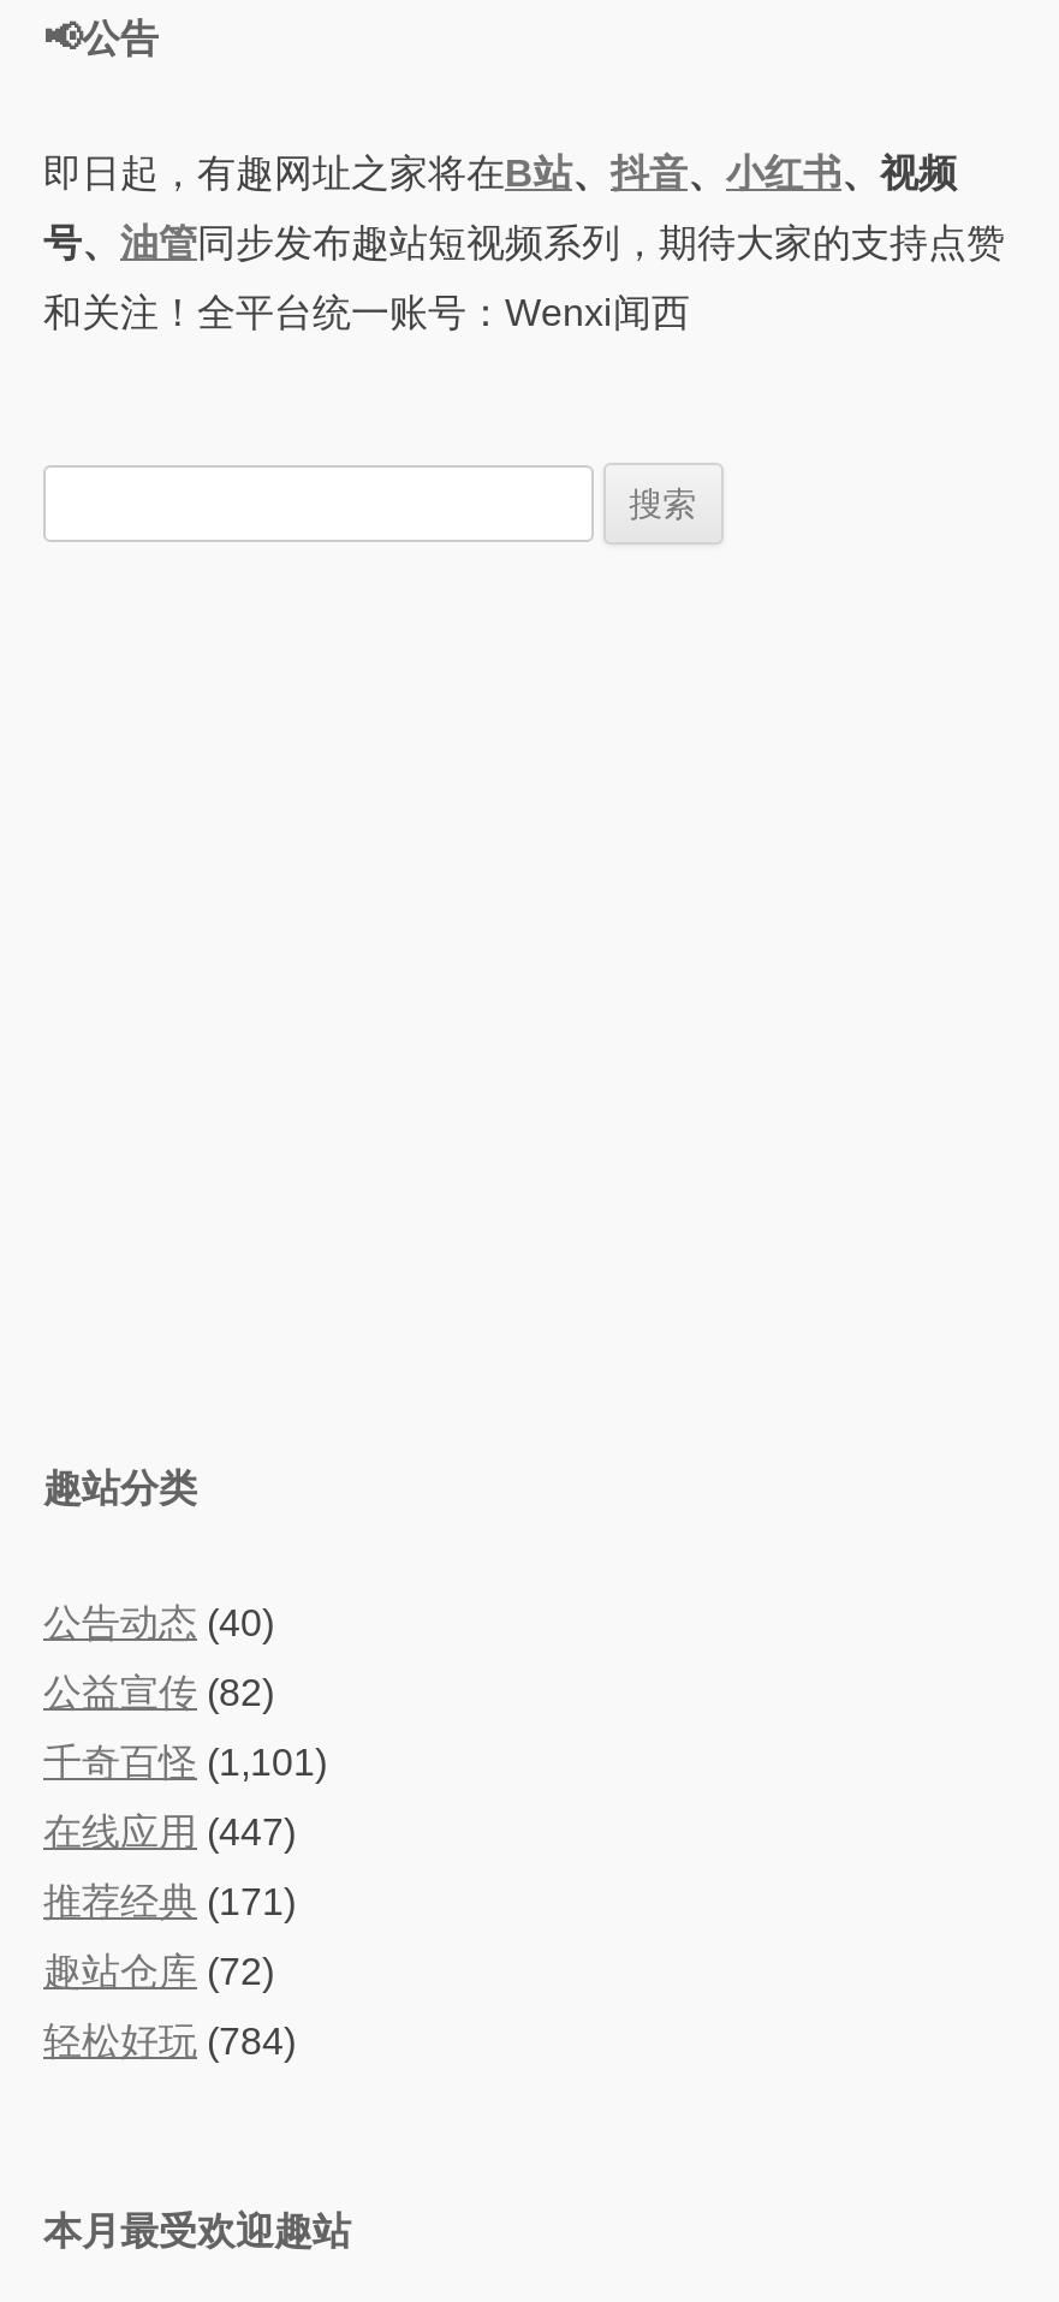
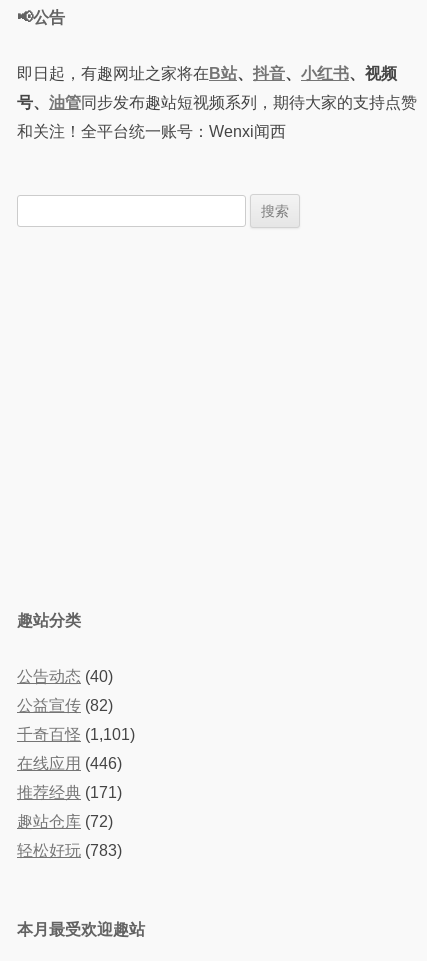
- 在线应用(447)
+ 在线应用(446)

- 轻松好玩(784)
+ 轻松好玩(783)
